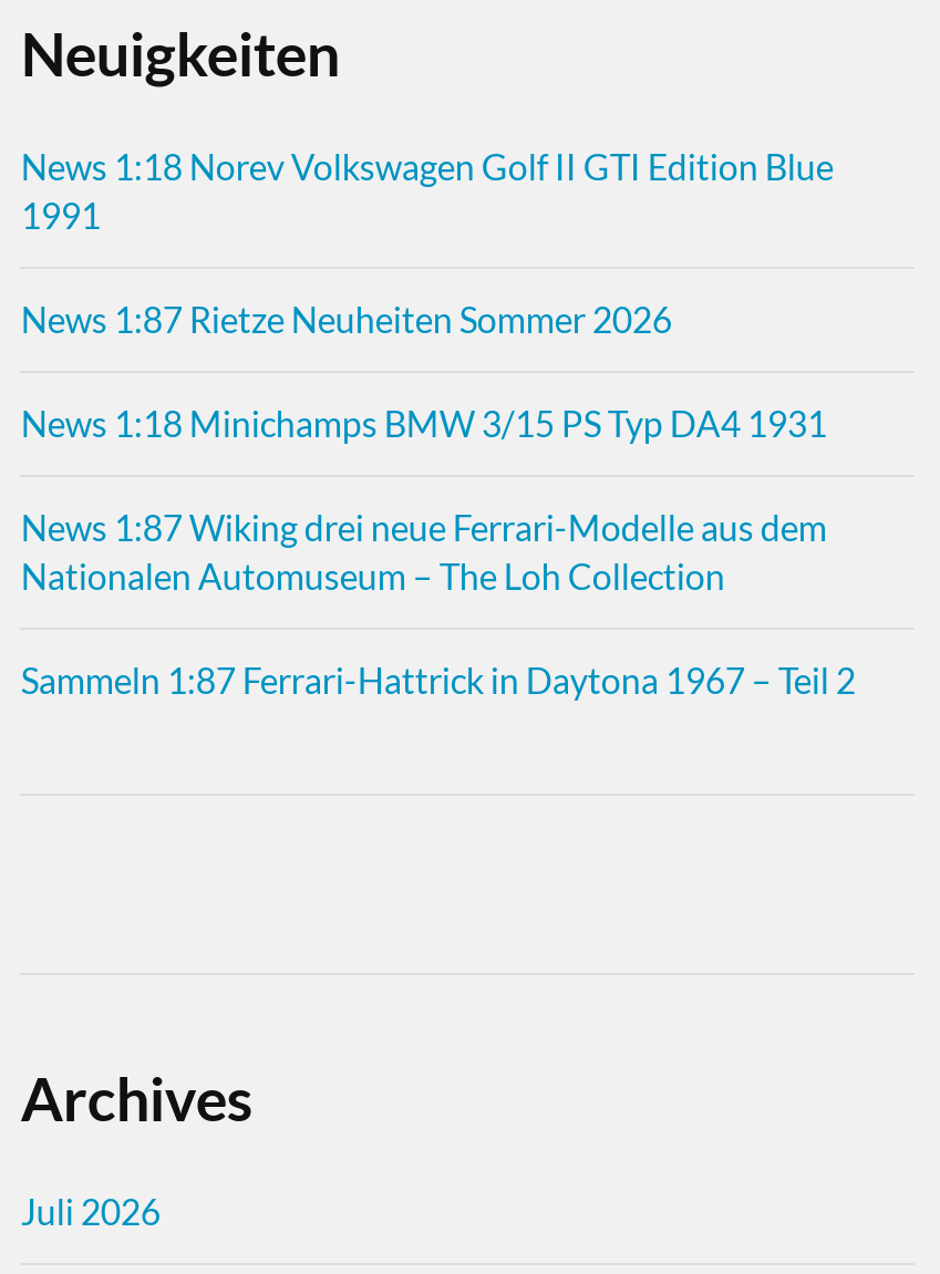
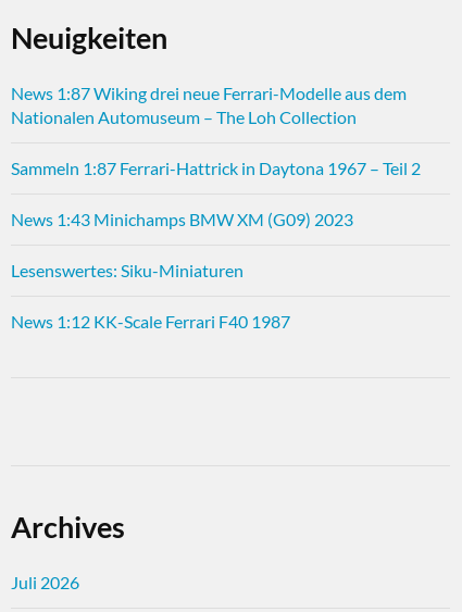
- News 1:18 Norev Volkswagen Golf II GTI Edition Blue
- 1991
- News 1:87 Rietze Neuheiten Sommer 2026
- News 1:18 Minichamps BMW 3/15 PS Typ DA4 1931

moved up: News 1:87 Wiking drei neue Ferrari-Modelle aus dem | Nationalen Automuseum – The Loh Collection | Sammeln 1:87 Ferrari-Hattrick in Daytona 1967 – Teil 2

+ News 1:43 Minichamps BMW XM (G09) 2023
+ Lesenswertes: Siku-Miniaturen
+ News 1:12 KK-Scale Ferrari F40 1987
